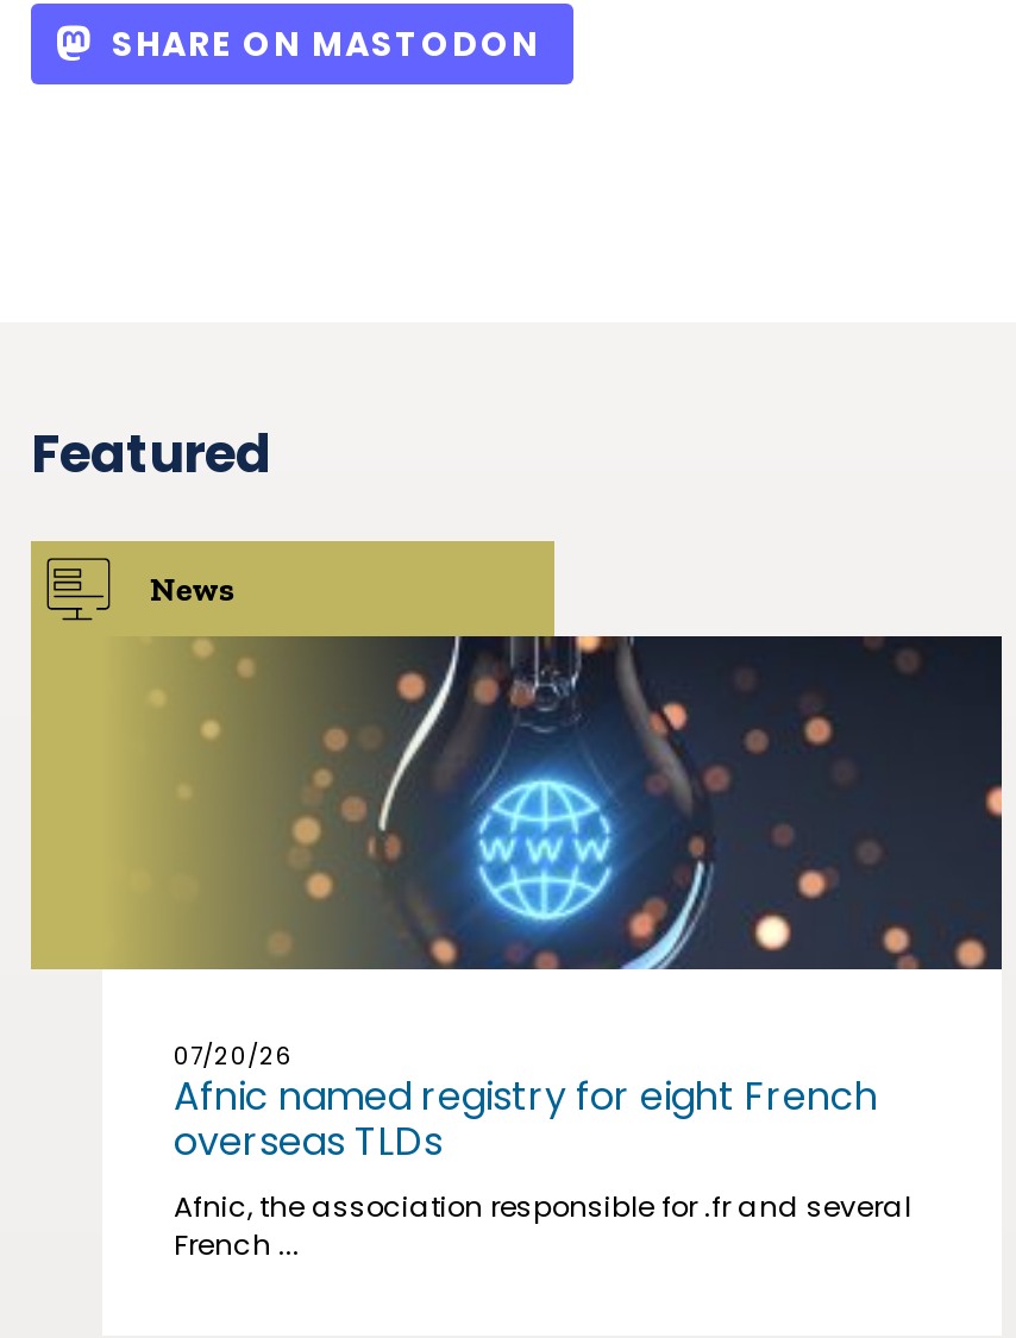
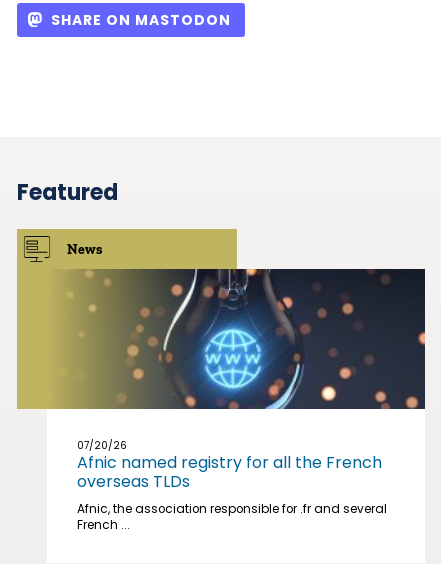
- Afnic named registry for eight French
+ Afnic named registry for all the French
